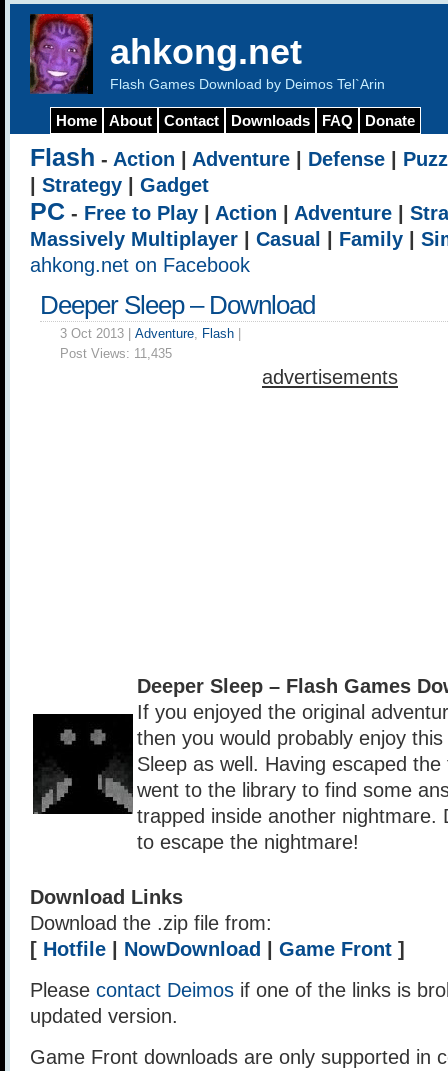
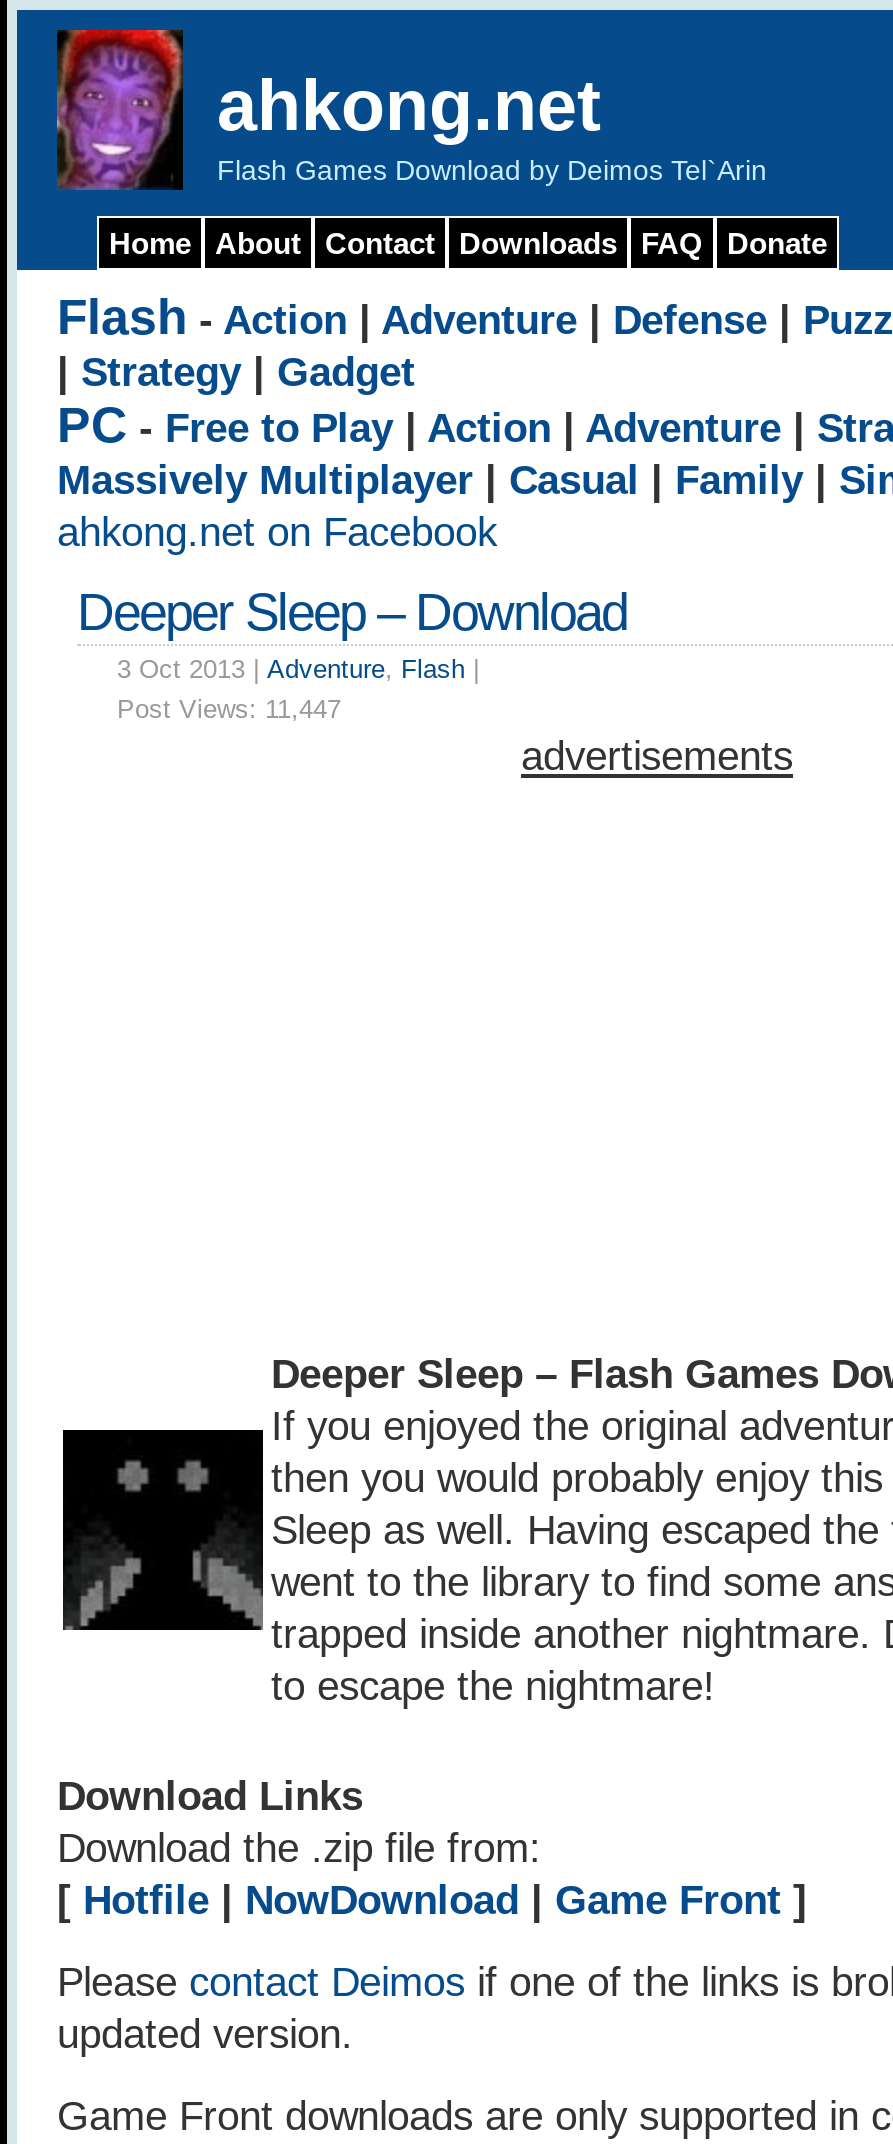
- Post Views: 11,435
+ Post Views: 11,447
